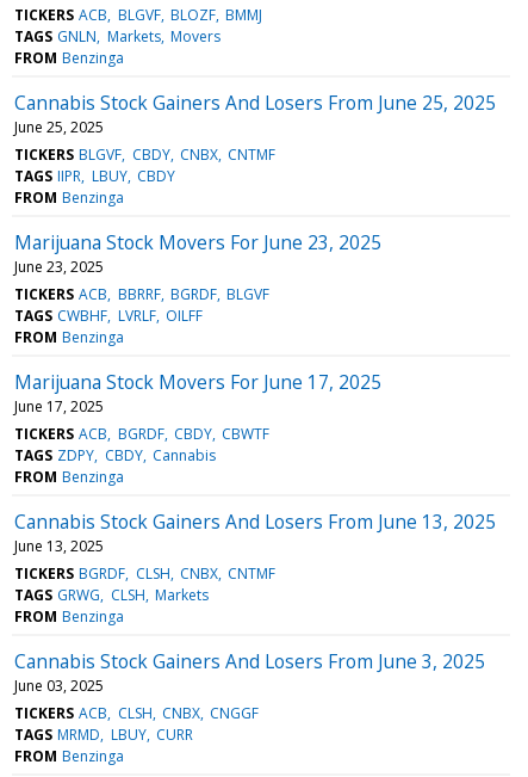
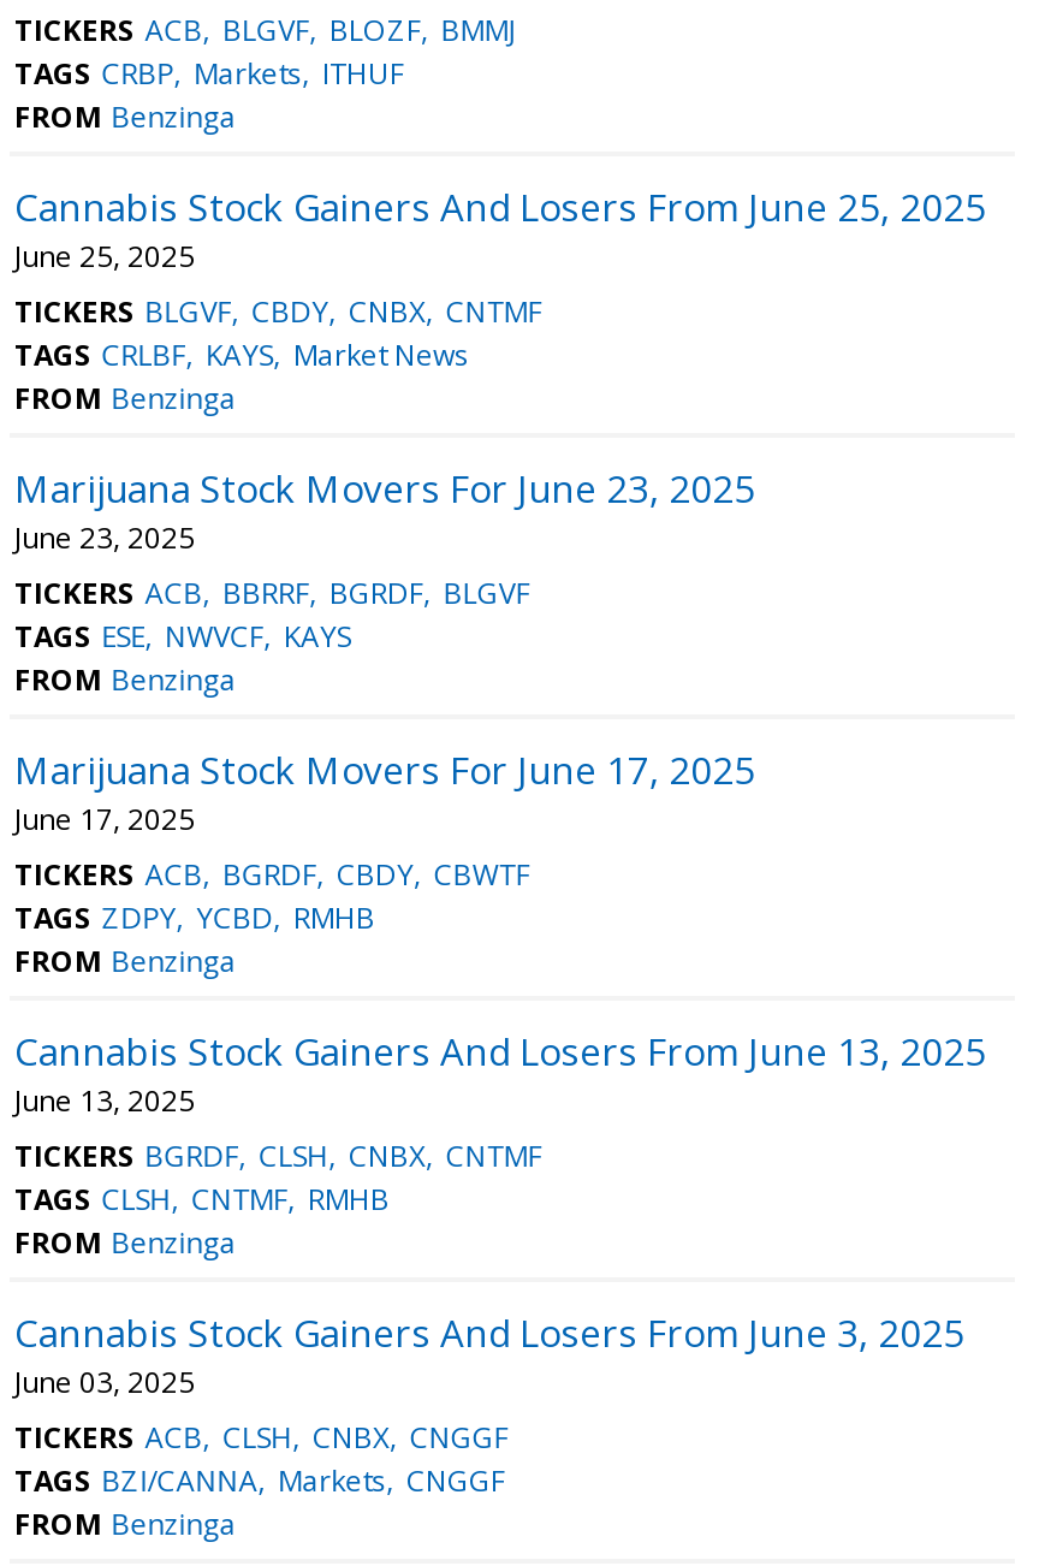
- TAGS GNLN Markets Movers
+ TAGS CRBP Markets ITHUF

- TAGS IIPR LBUY CBDY
+ TAGS CRLBF KAYS Market News

- TAGS CWBHF LVRLF OILFF
+ TAGS ESE NWVCF KAYS

- TAGS ZDPY CBDY Cannabis
+ TAGS ZDPY YCBD RMHB

- TAGS GRWG CLSH Markets
+ TAGS CLSH CNTMF RMHB

- TAGS MRMD LBUY CURR
+ TAGS BZI/CANNA Markets CNGGF
